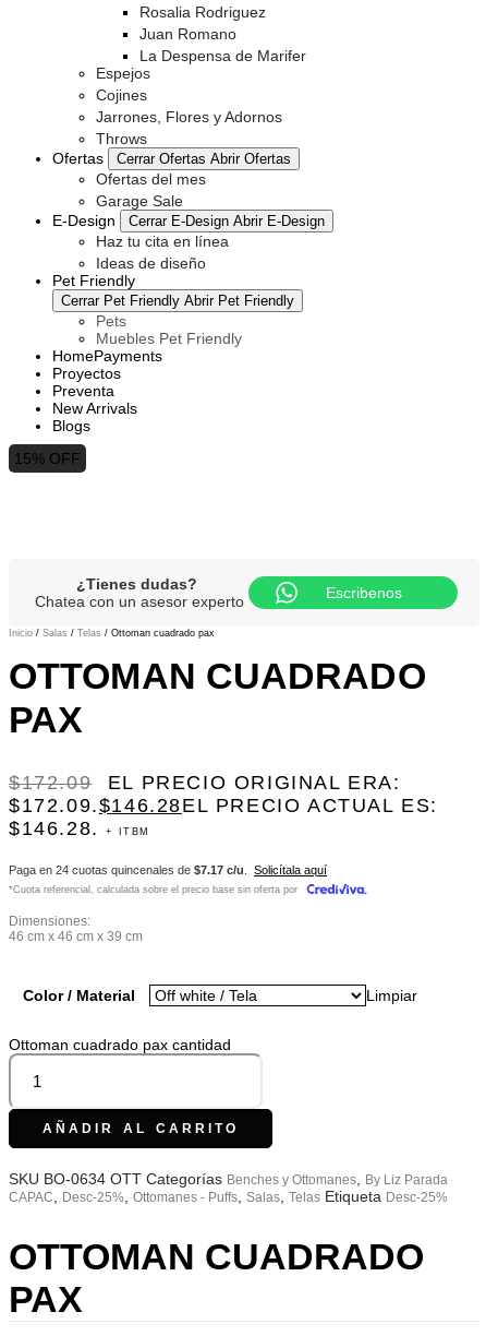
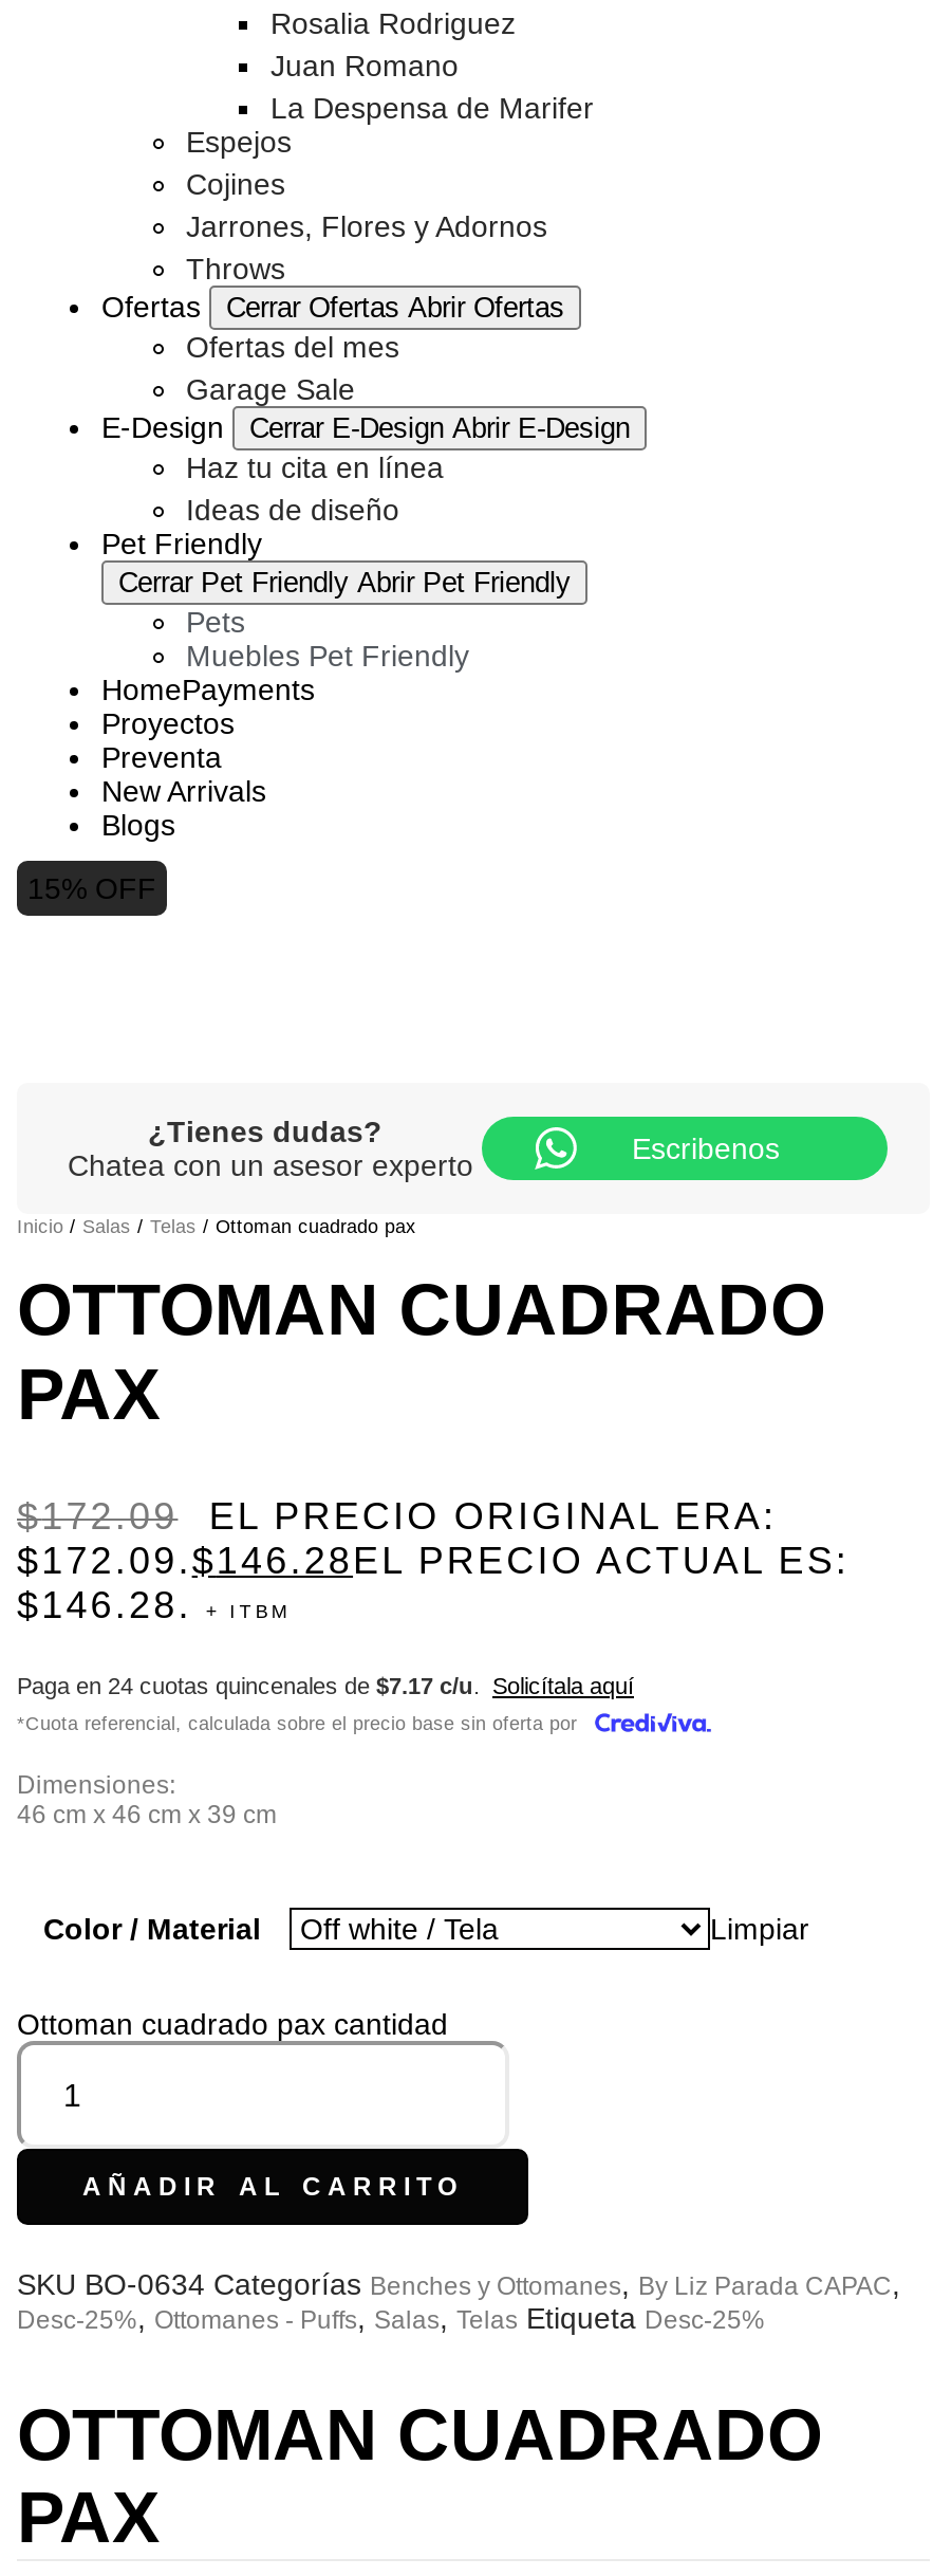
- SKU BO-0634 OTT Categorías Benches y Ottomanes, By Liz Parada
- CAPAC, Desc-25%, Ottomanes - Puffs, Salas, Telas Etiqueta Desc-25%
+ SKU BO-0634 Categorías Benches y Ottomanes, By Liz Parada CAPAC,
+ Desc-25%, Ottomanes - Puffs, Salas, Telas Etiqueta Desc-25%
